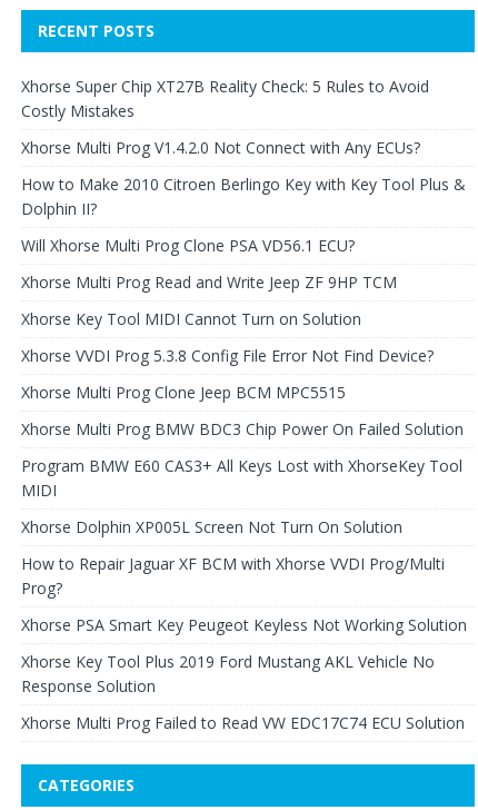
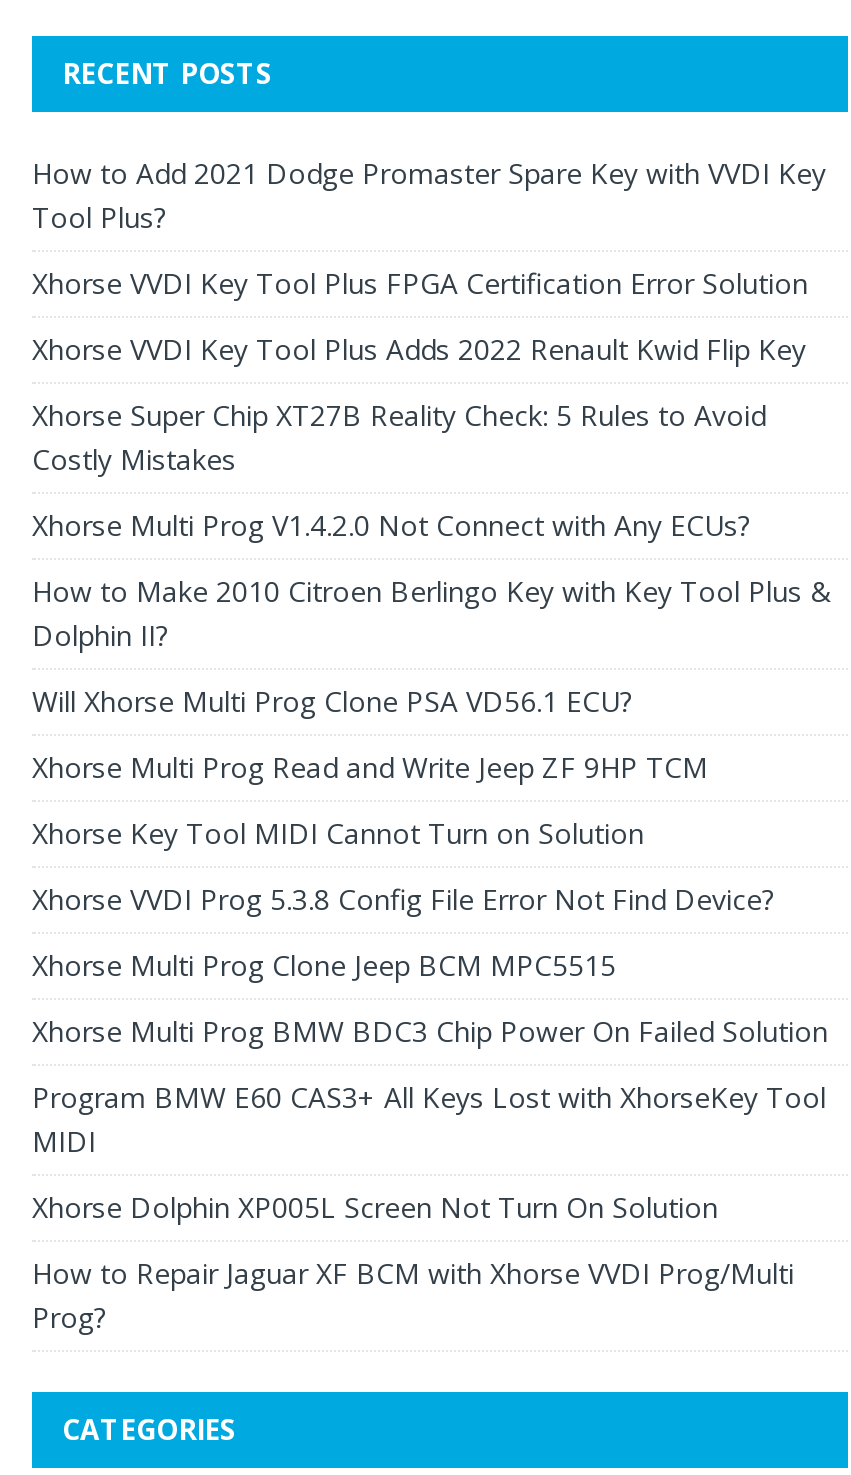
+ How to Add 2021 Dodge Promaster Spare Key with VVDI Key
+ Tool Plus?
+ Xhorse VVDI Key Tool Plus FPGA Certification Error Solution
+ Xhorse VVDI Key Tool Plus Adds 2022 Renault Kwid Flip Key

moved down: Xhorse Super Chip XT27B Reality Check: 5 Rules to Avoid | Costly Mistakes | Xhorse Multi Prog V1.4.2.0 Not Connect with Any ECUs? | ... | How to Repair Jaguar XF BCM with Xhorse VVDI Prog/Multi | Prog?

- Xhorse PSA Smart Key Peugeot Keyless Not Working Solution
- Xhorse Key Tool Plus 2019 Ford Mustang AKL Vehicle No
- Response Solution
- Xhorse Multi Prog Failed to Read VW EDC17C74 ECU Solution
